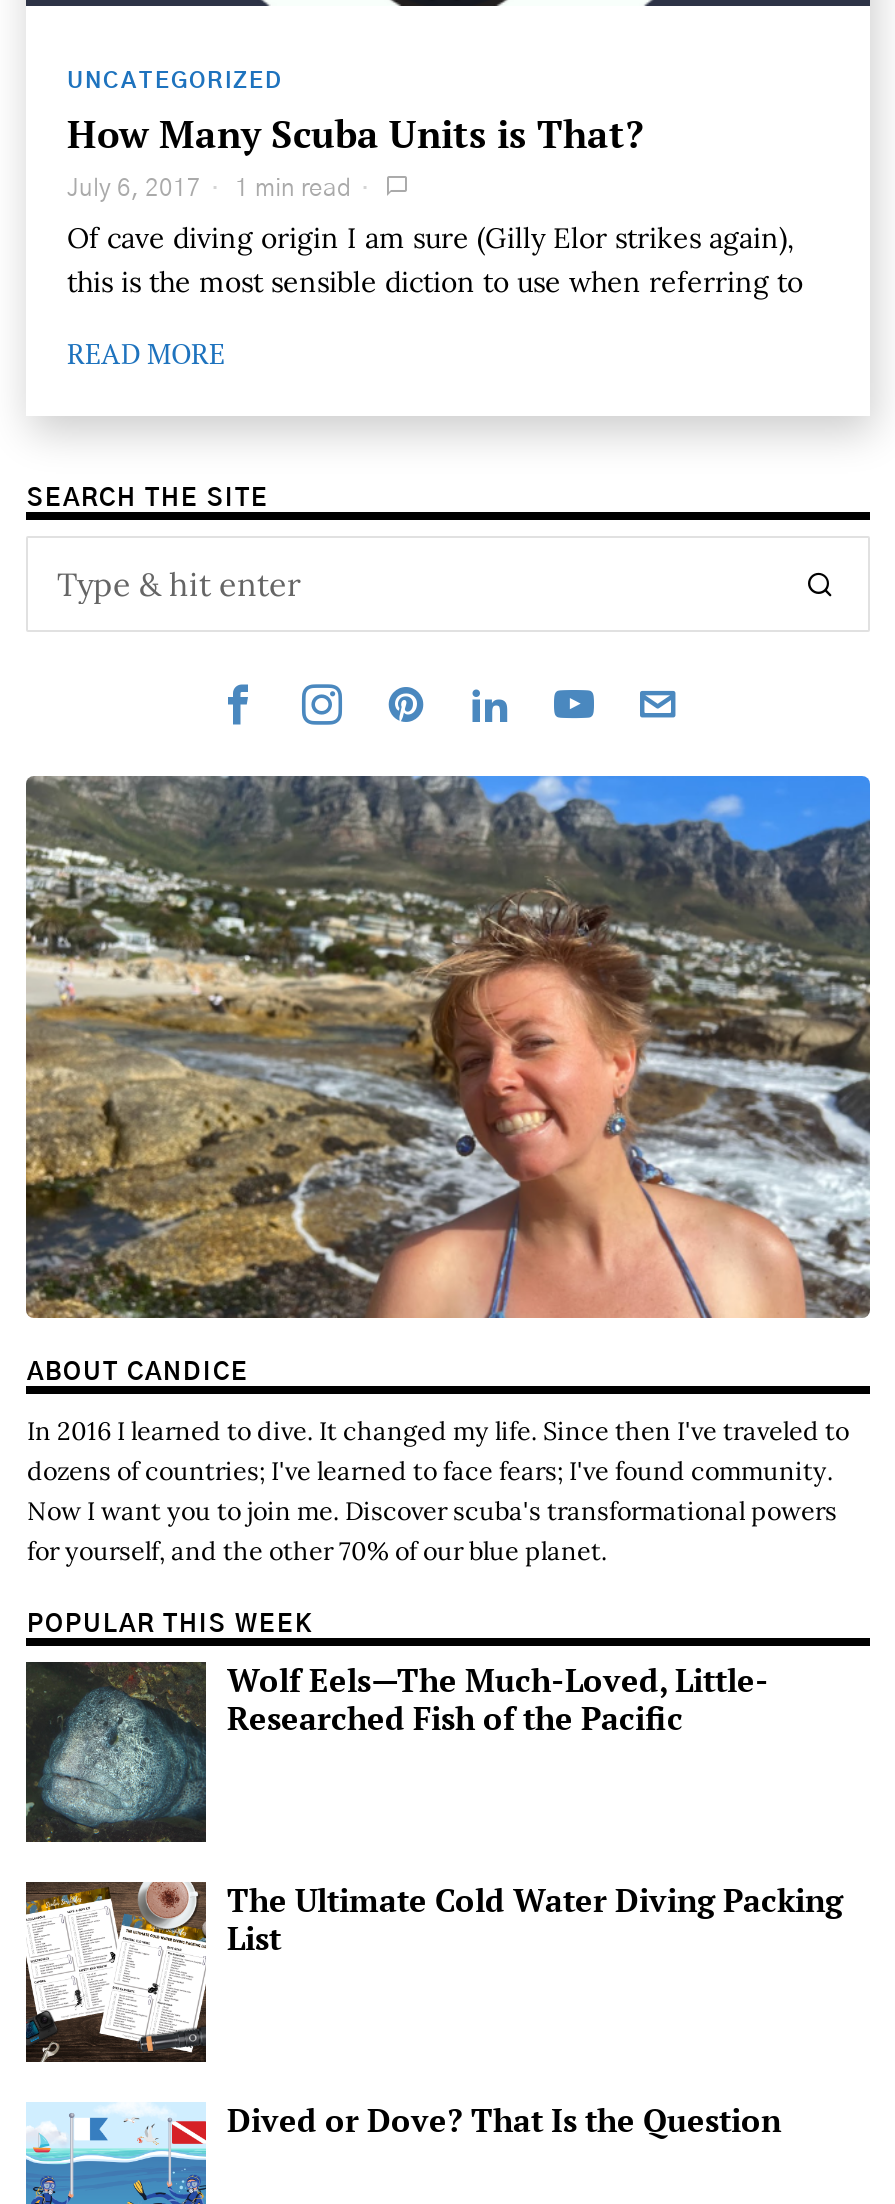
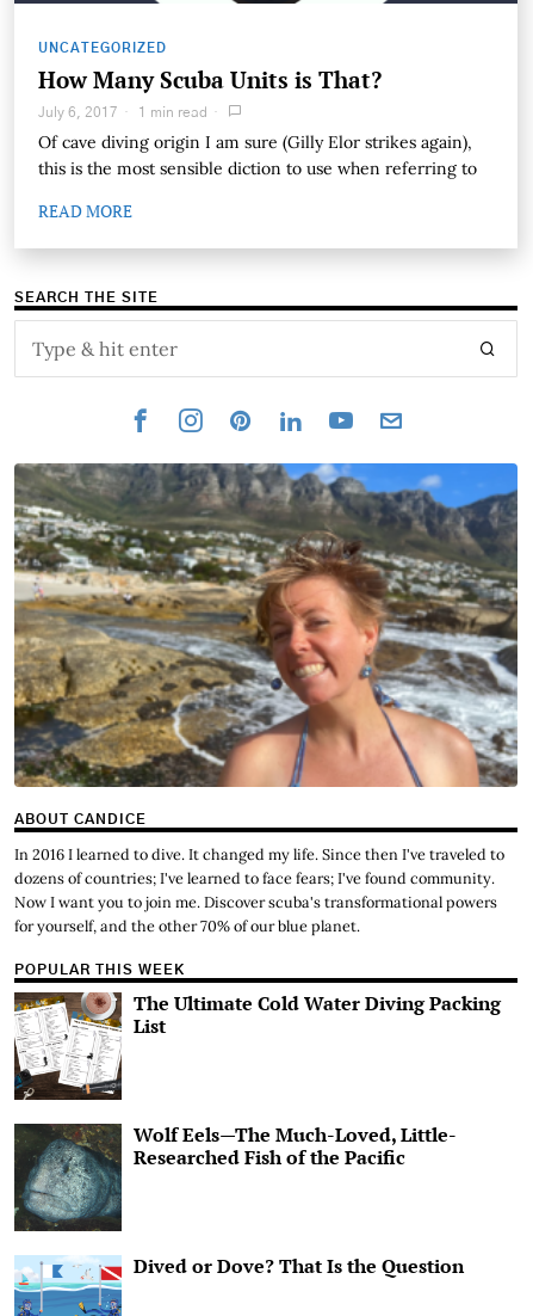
moved down: [image] | Wolf Eels—The Much-Loved, Little- | Researched Fish of the Pacific

moved up: [image] | The Ultimate Cold Water Diving Packing | List
